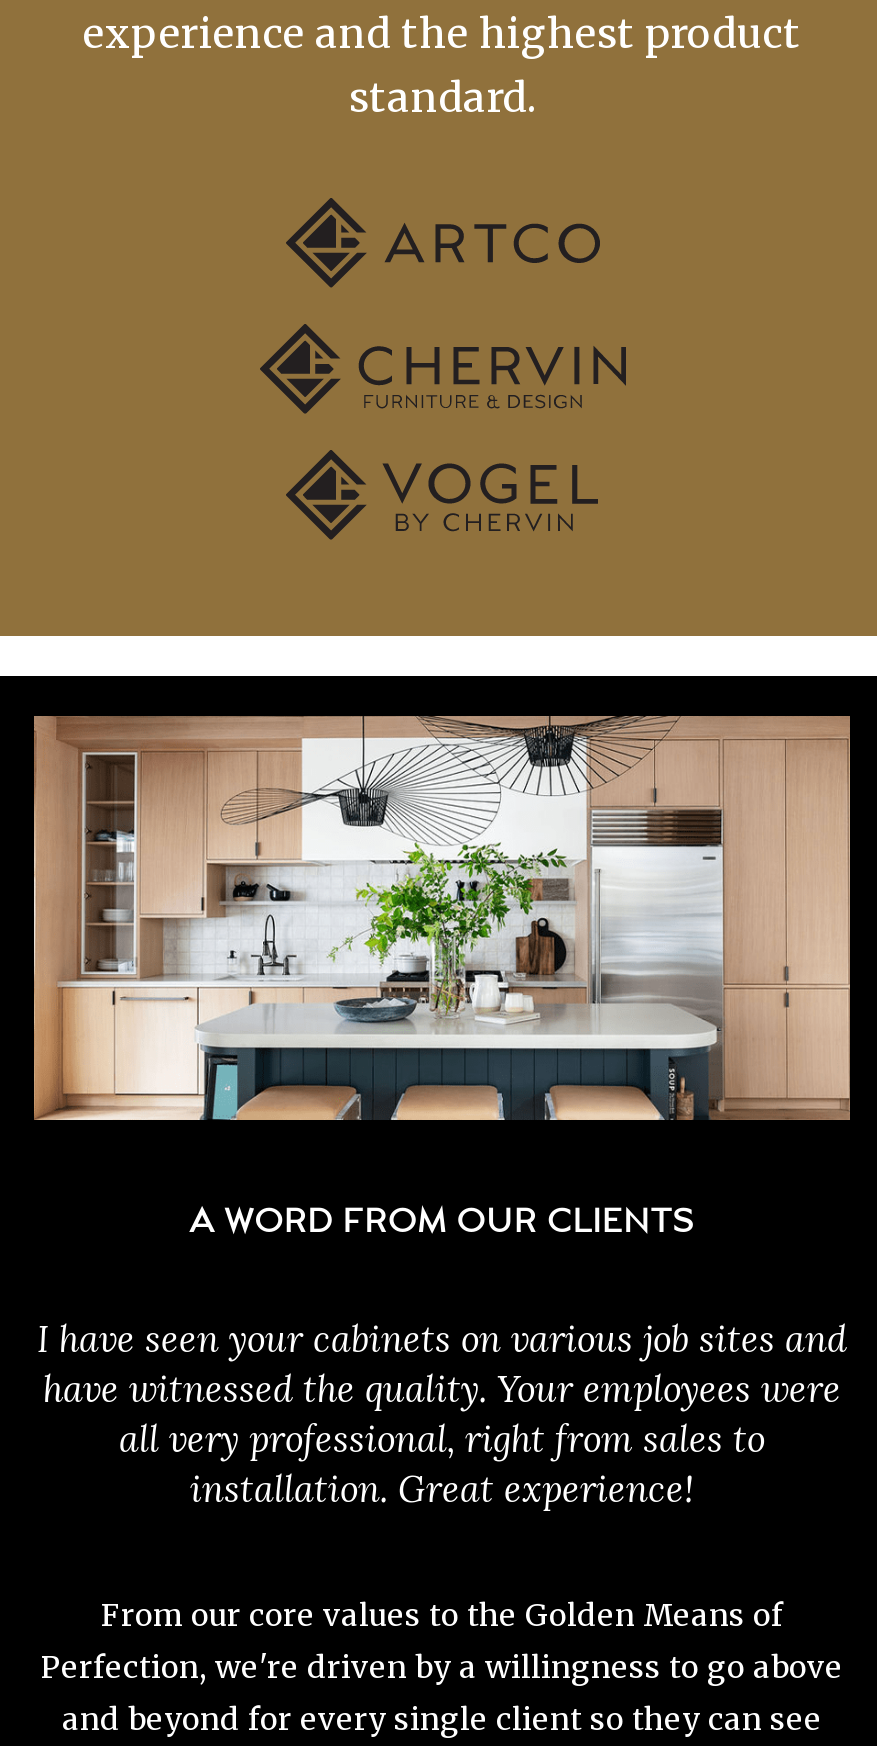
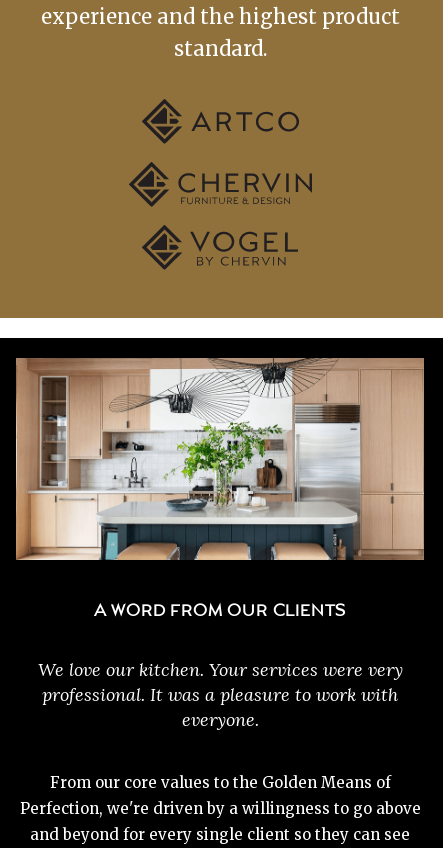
- I have seen your cabinets on various job sites and
- have witnessed the quality. Your employees were
- all very professional, right from sales to
- installation. Great experience!
+ We love our kitchen. Your services were very
+ professional. It was a pleasure to work with
+ everyone.
